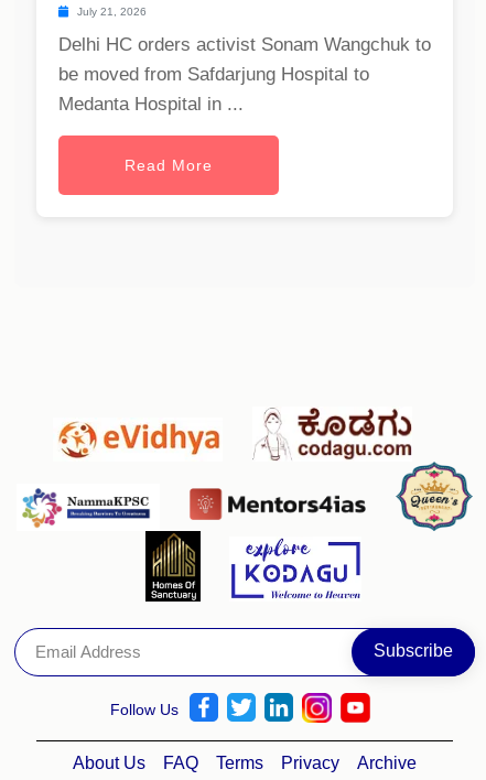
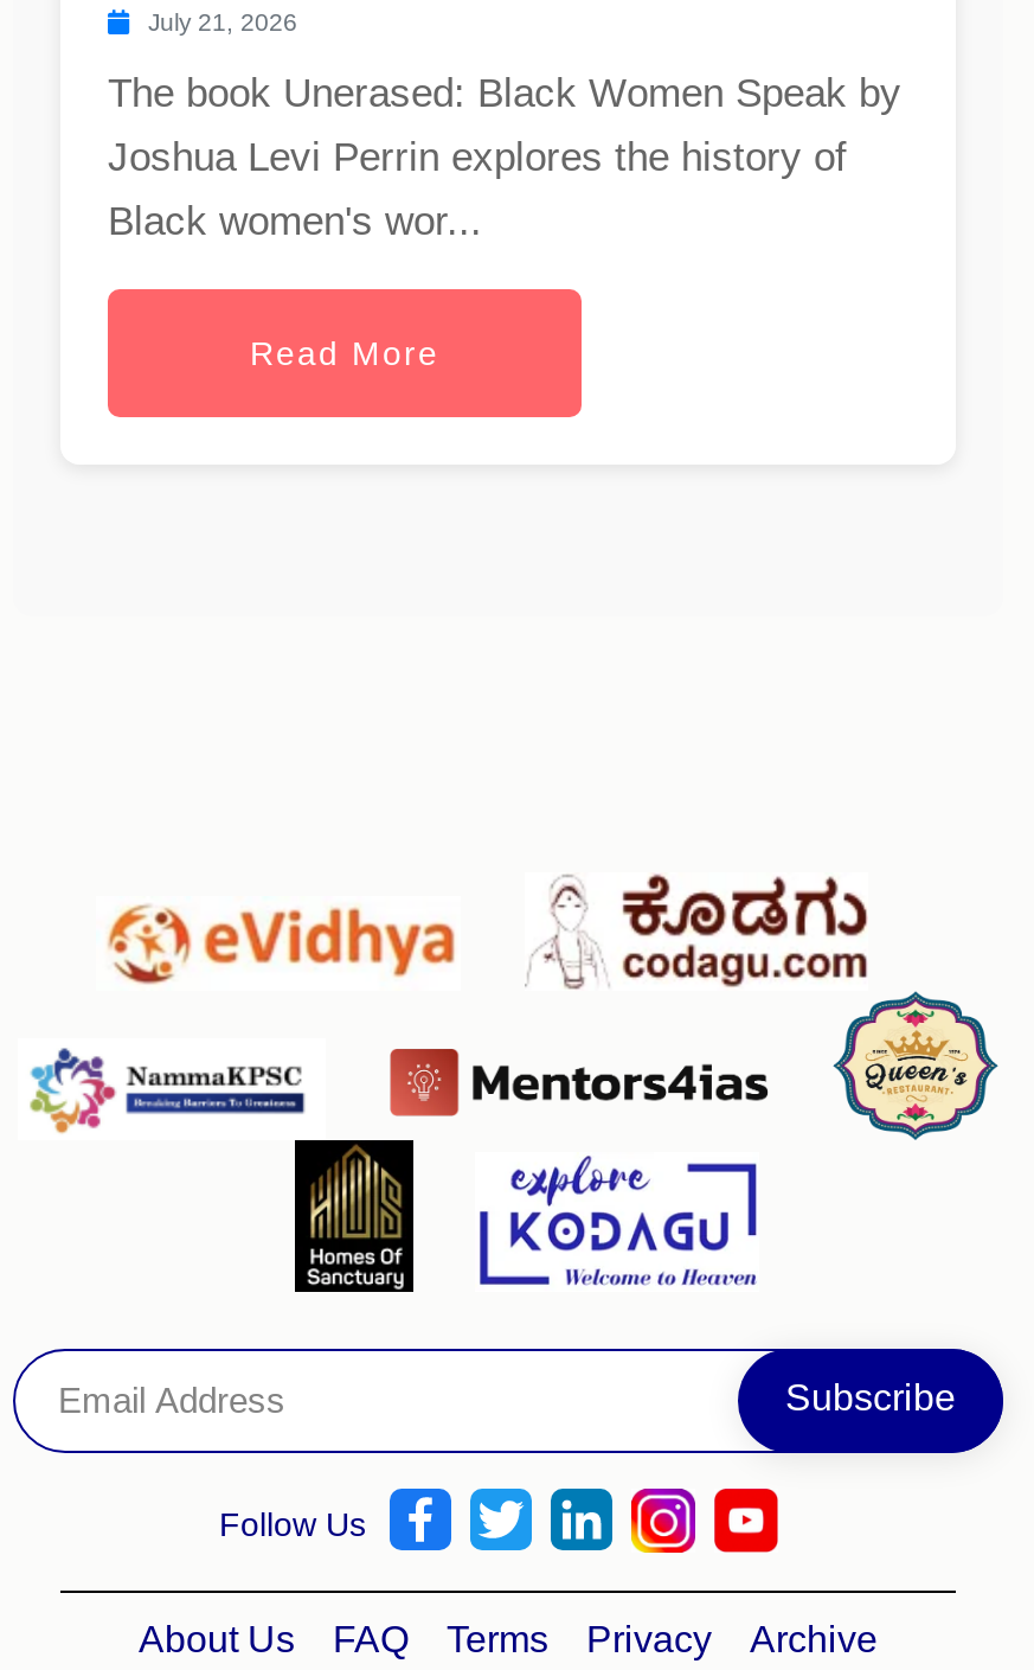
- Delhi HC orders activist Sonam Wangchuk to
- be moved from Safdarjung Hospital to
- Medanta Hospital in ...
+ The book Unerased: Black Women Speak by
+ Joshua Levi Perrin explores the history of
+ Black women's wor...
